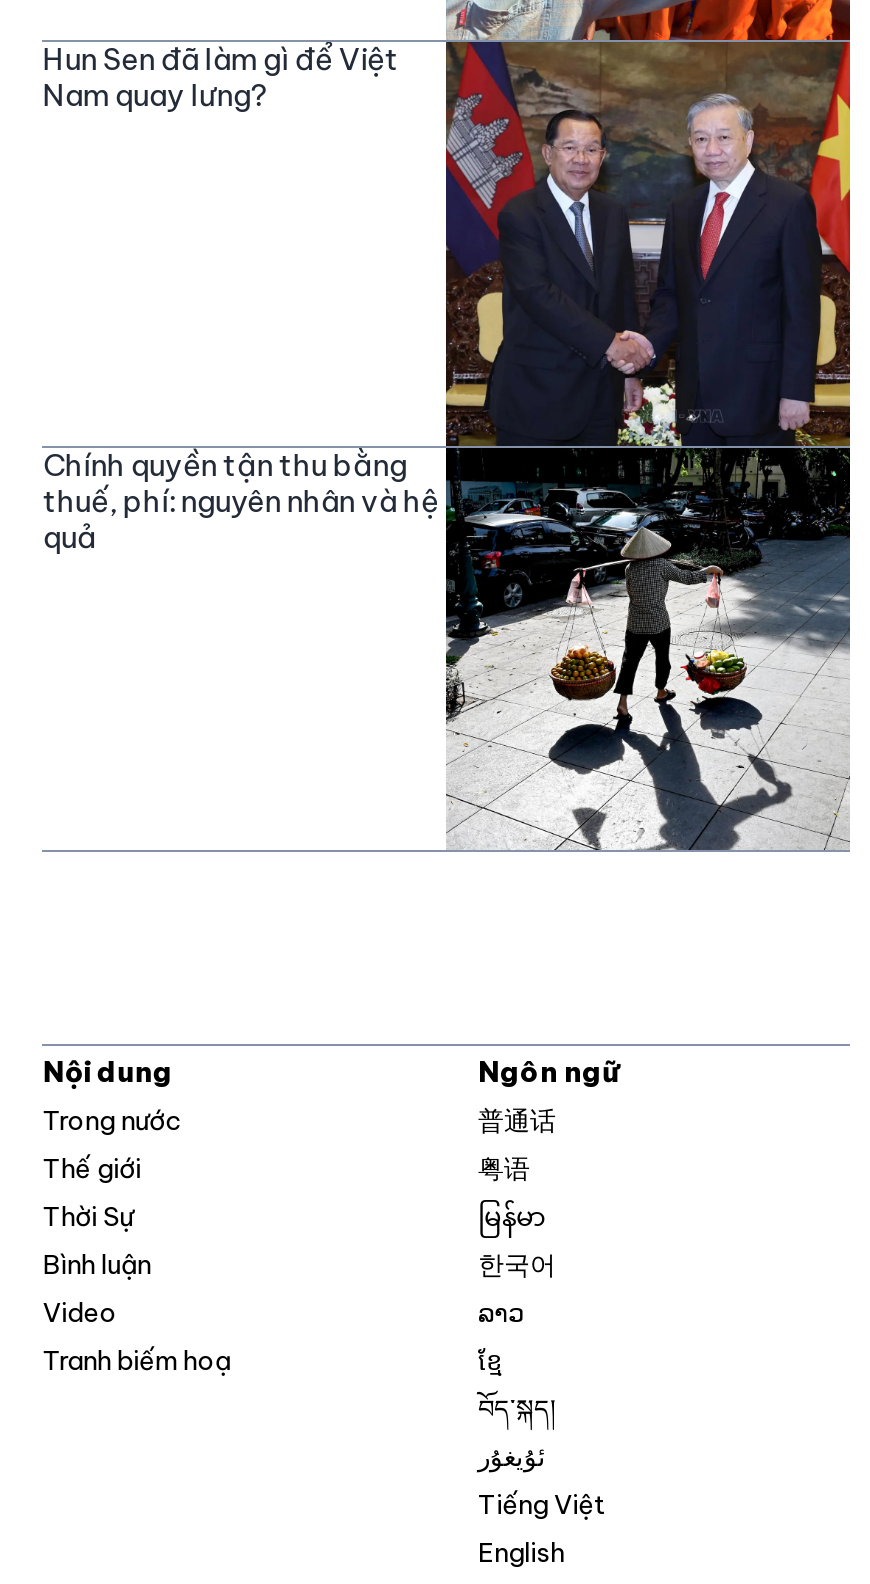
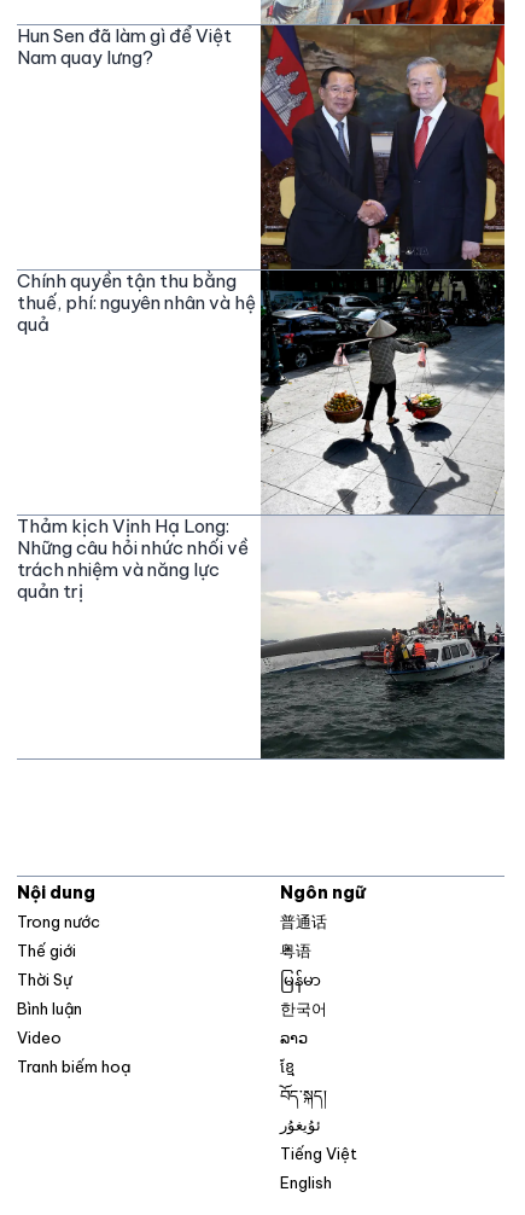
+ [image]
+ Thảm kịch Vịnh Hạ Long:
+ Những câu hỏi nhức nhối về
+ trách nhiệm và năng lực
+ quản trị
